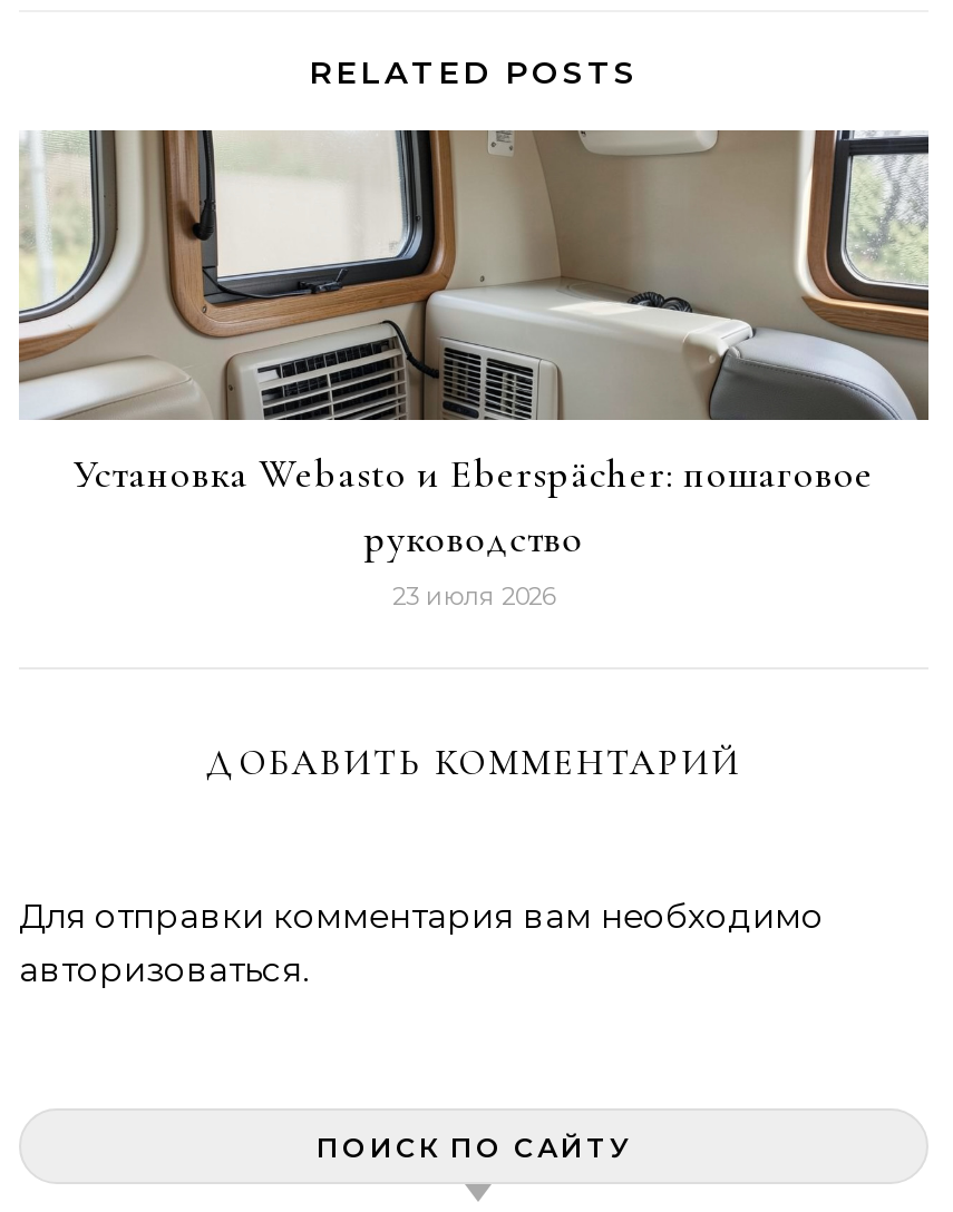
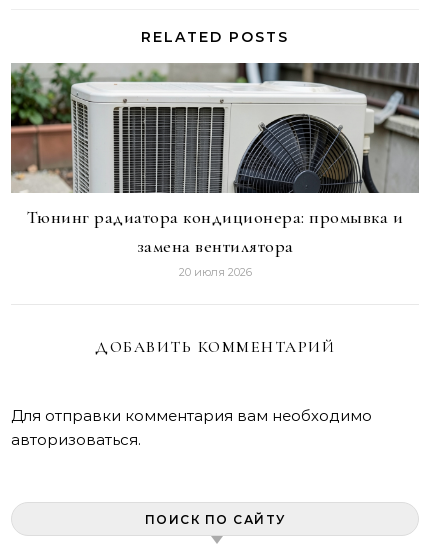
- [image]
- Установка Webasto и Eberspächer: пошаговое
- руководство
- 23 июля 2026
+ [image]
+ Тюнинг радиатора кондиционера: промывка и
+ замена вентилятора
+ 20 июля 2026
